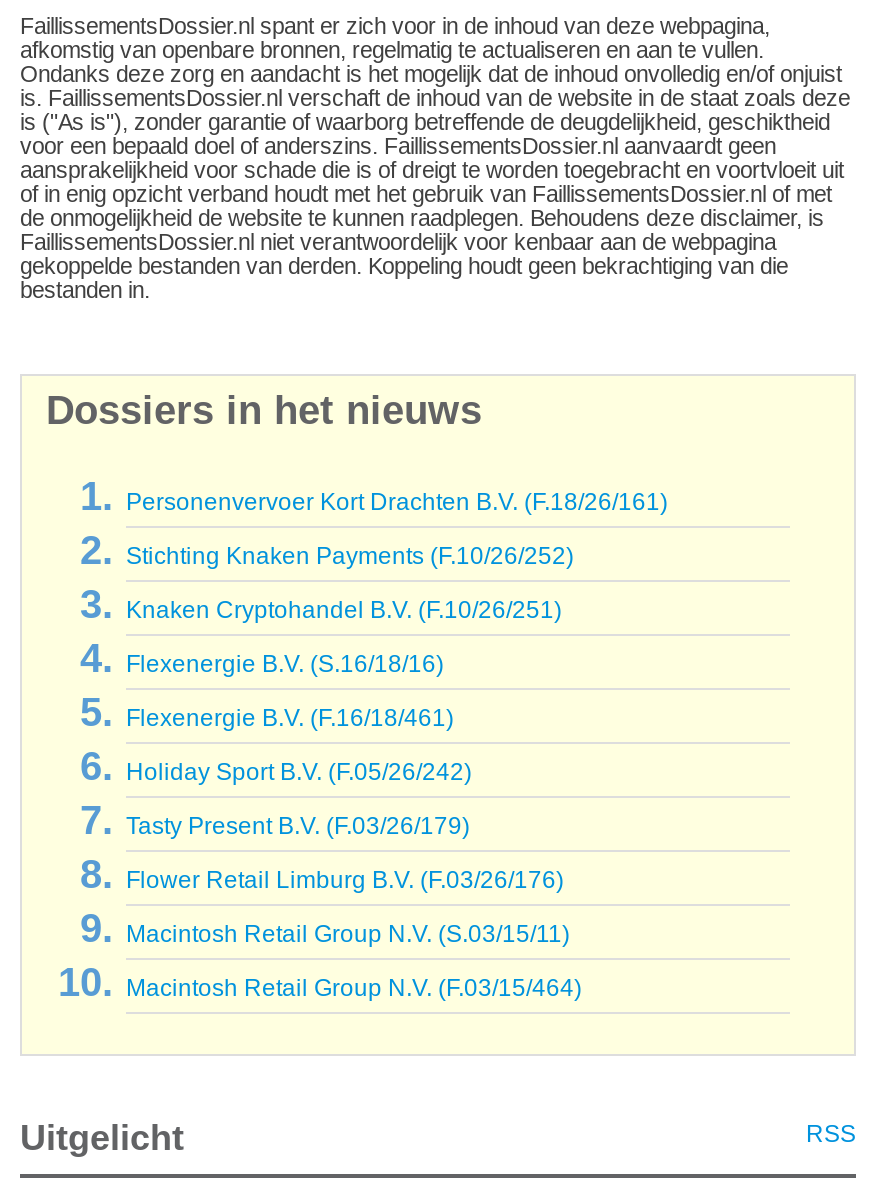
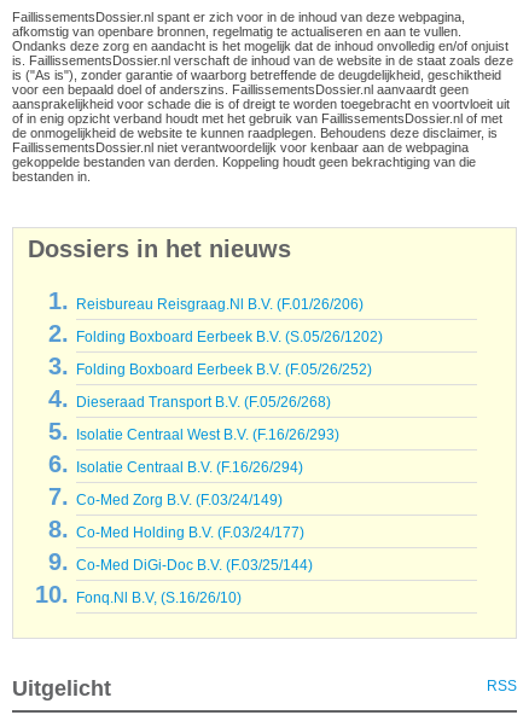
- Personenvervoer Kort Drachten B.V. (F.18/26/161)
+ Reisbureau Reisgraag.Nl B.V. (F.01/26/206)

- Stichting Knaken Payments (F.10/26/252)
+ Folding Boxboard Eerbeek B.V. (S.05/26/1202)

- Knaken Cryptohandel B.V. (F.10/26/251)
+ Folding Boxboard Eerbeek B.V. (F.05/26/252)

- Flexenergie B.V. (S.16/18/16)
+ Dieseraad Transport B.V. (F.05/26/268)

- Flexenergie B.V. (F.16/18/461)
+ Isolatie Centraal West B.V. (F.16/26/293)

- Holiday Sport B.V. (F.05/26/242)
+ Isolatie Centraal B.V. (F.16/26/294)

- Tasty Present B.V. (F.03/26/179)
+ Co-Med Zorg B.V. (F.03/24/149)

- Flower Retail Limburg B.V. (F.03/26/176)
+ Co-Med Holding B.V. (F.03/24/177)

- Macintosh Retail Group N.V. (S.03/15/11)
+ Co-Med DiGi-Doc B.V. (F.03/25/144)

- Macintosh Retail Group N.V. (F.03/15/464)
+ Fonq.Nl B.V, (S.16/26/10)
